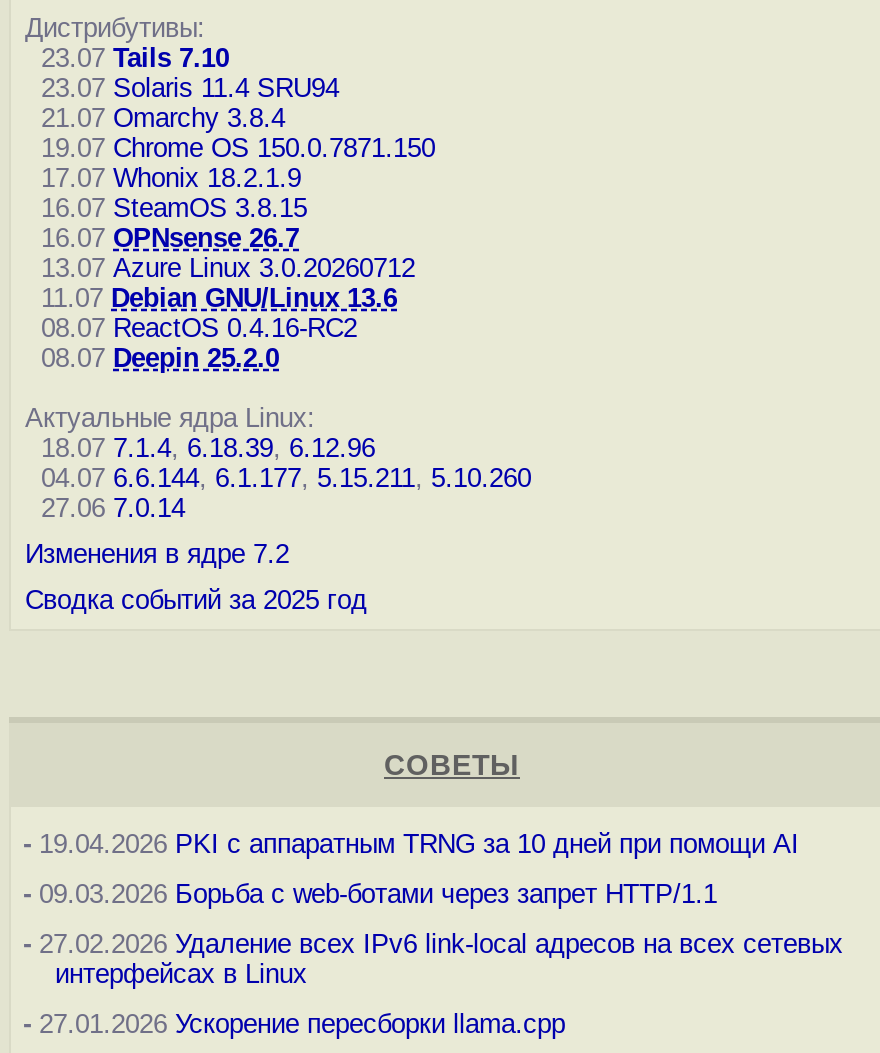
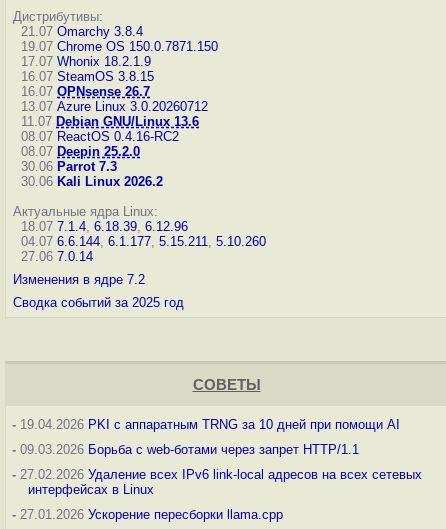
- 23.07 Tails 7.10
- 23.07 Solaris 11.4 SRU94

moved up: 21.07 Omarchy 3.8.4 | 19.07 Chrome OS 150.0.7871.150 | 17.07 Whonix 18.2.1.9 | ... | 08.07 ReactOS 0.4.16-RC2 | 08.07 Deepin 25.2.0

+ 30.06 Parrot 7.3
+ 30.06 Kali Linux 2026.2
